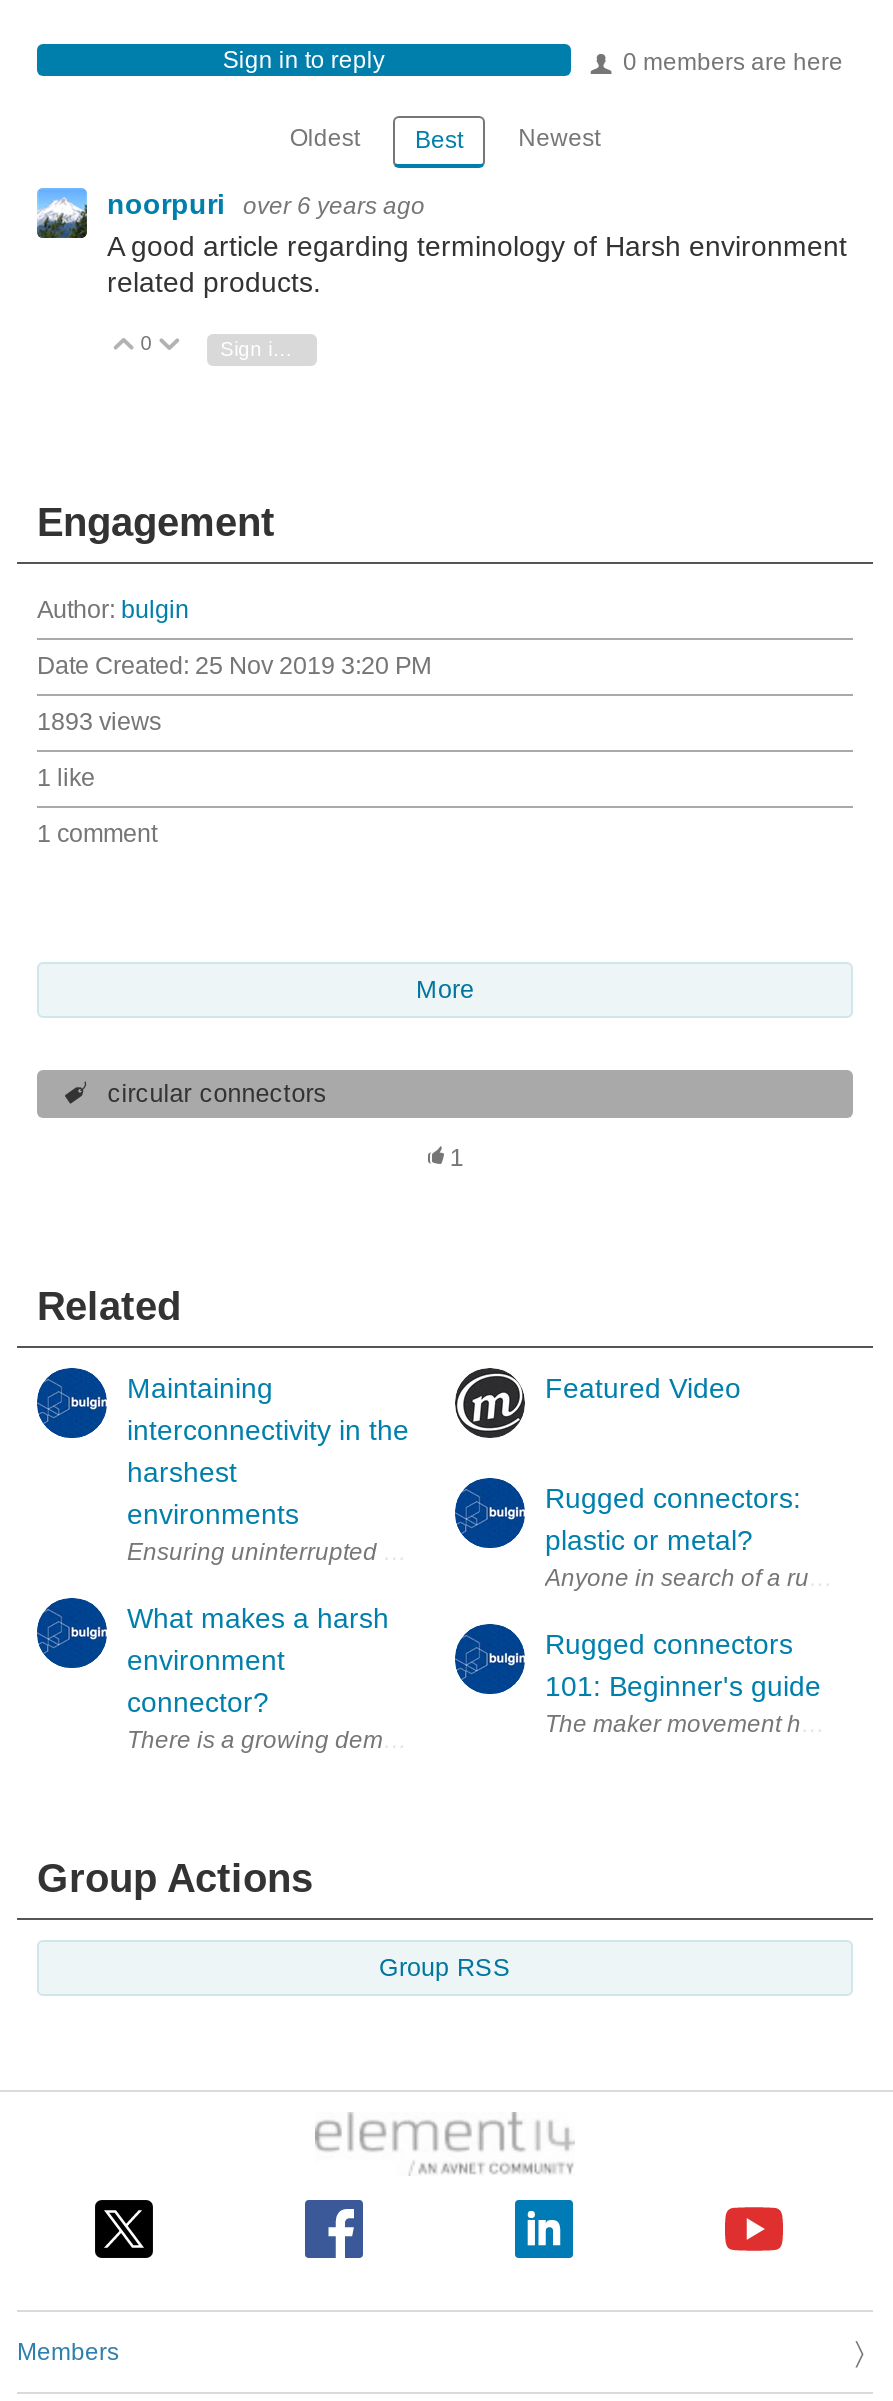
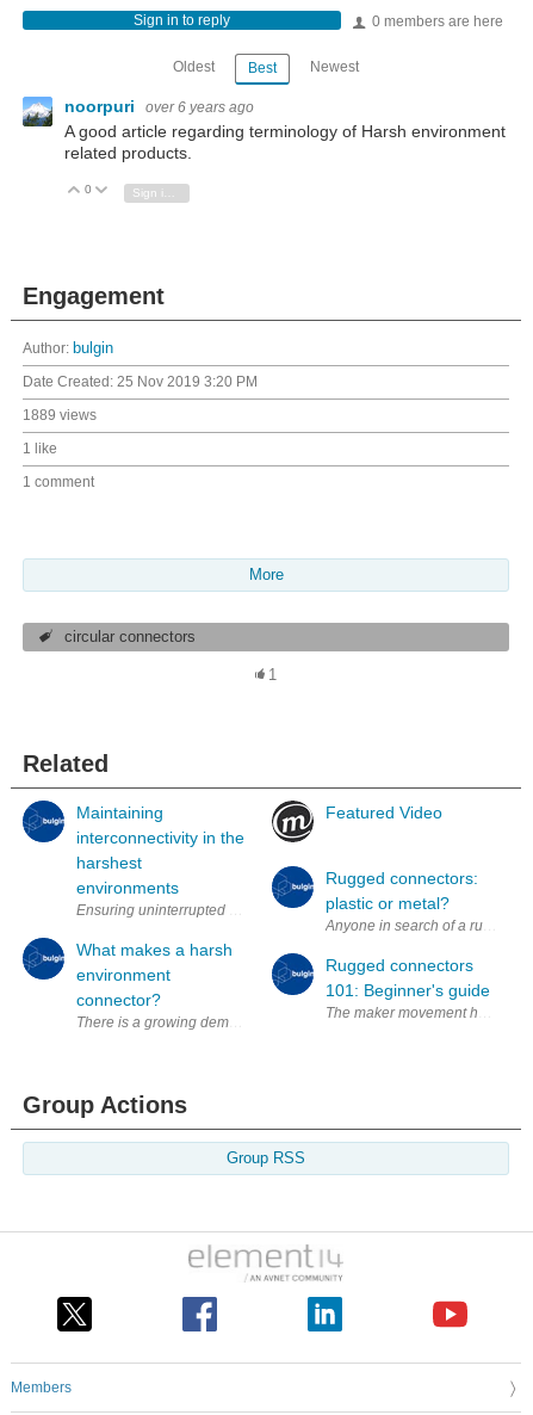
- 1893 views
+ 1889 views
